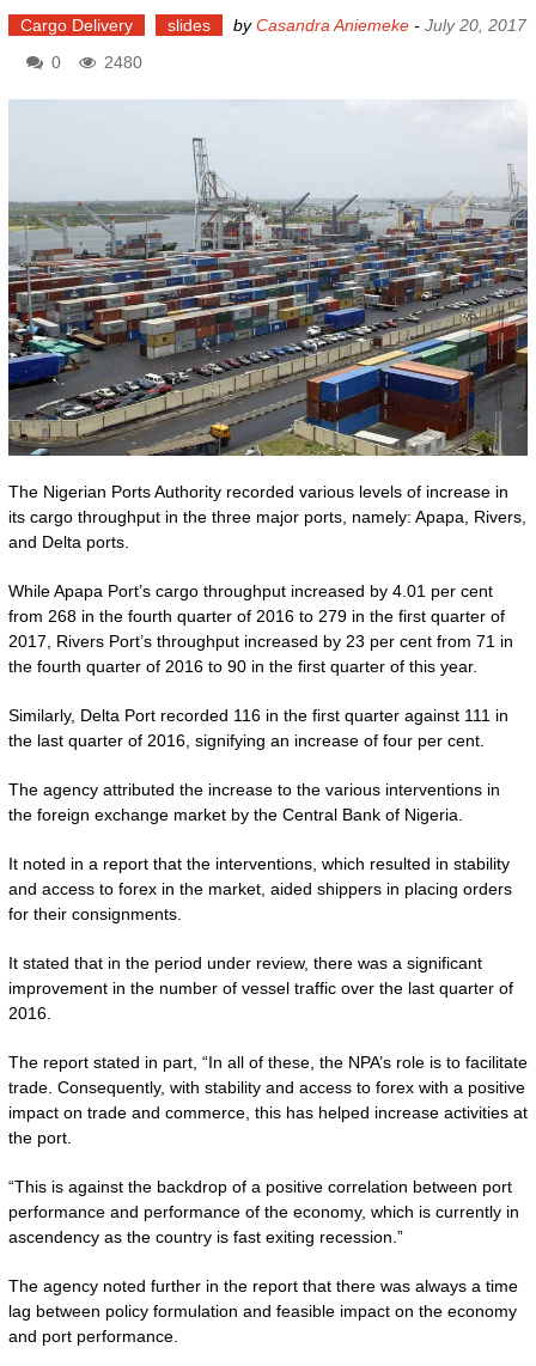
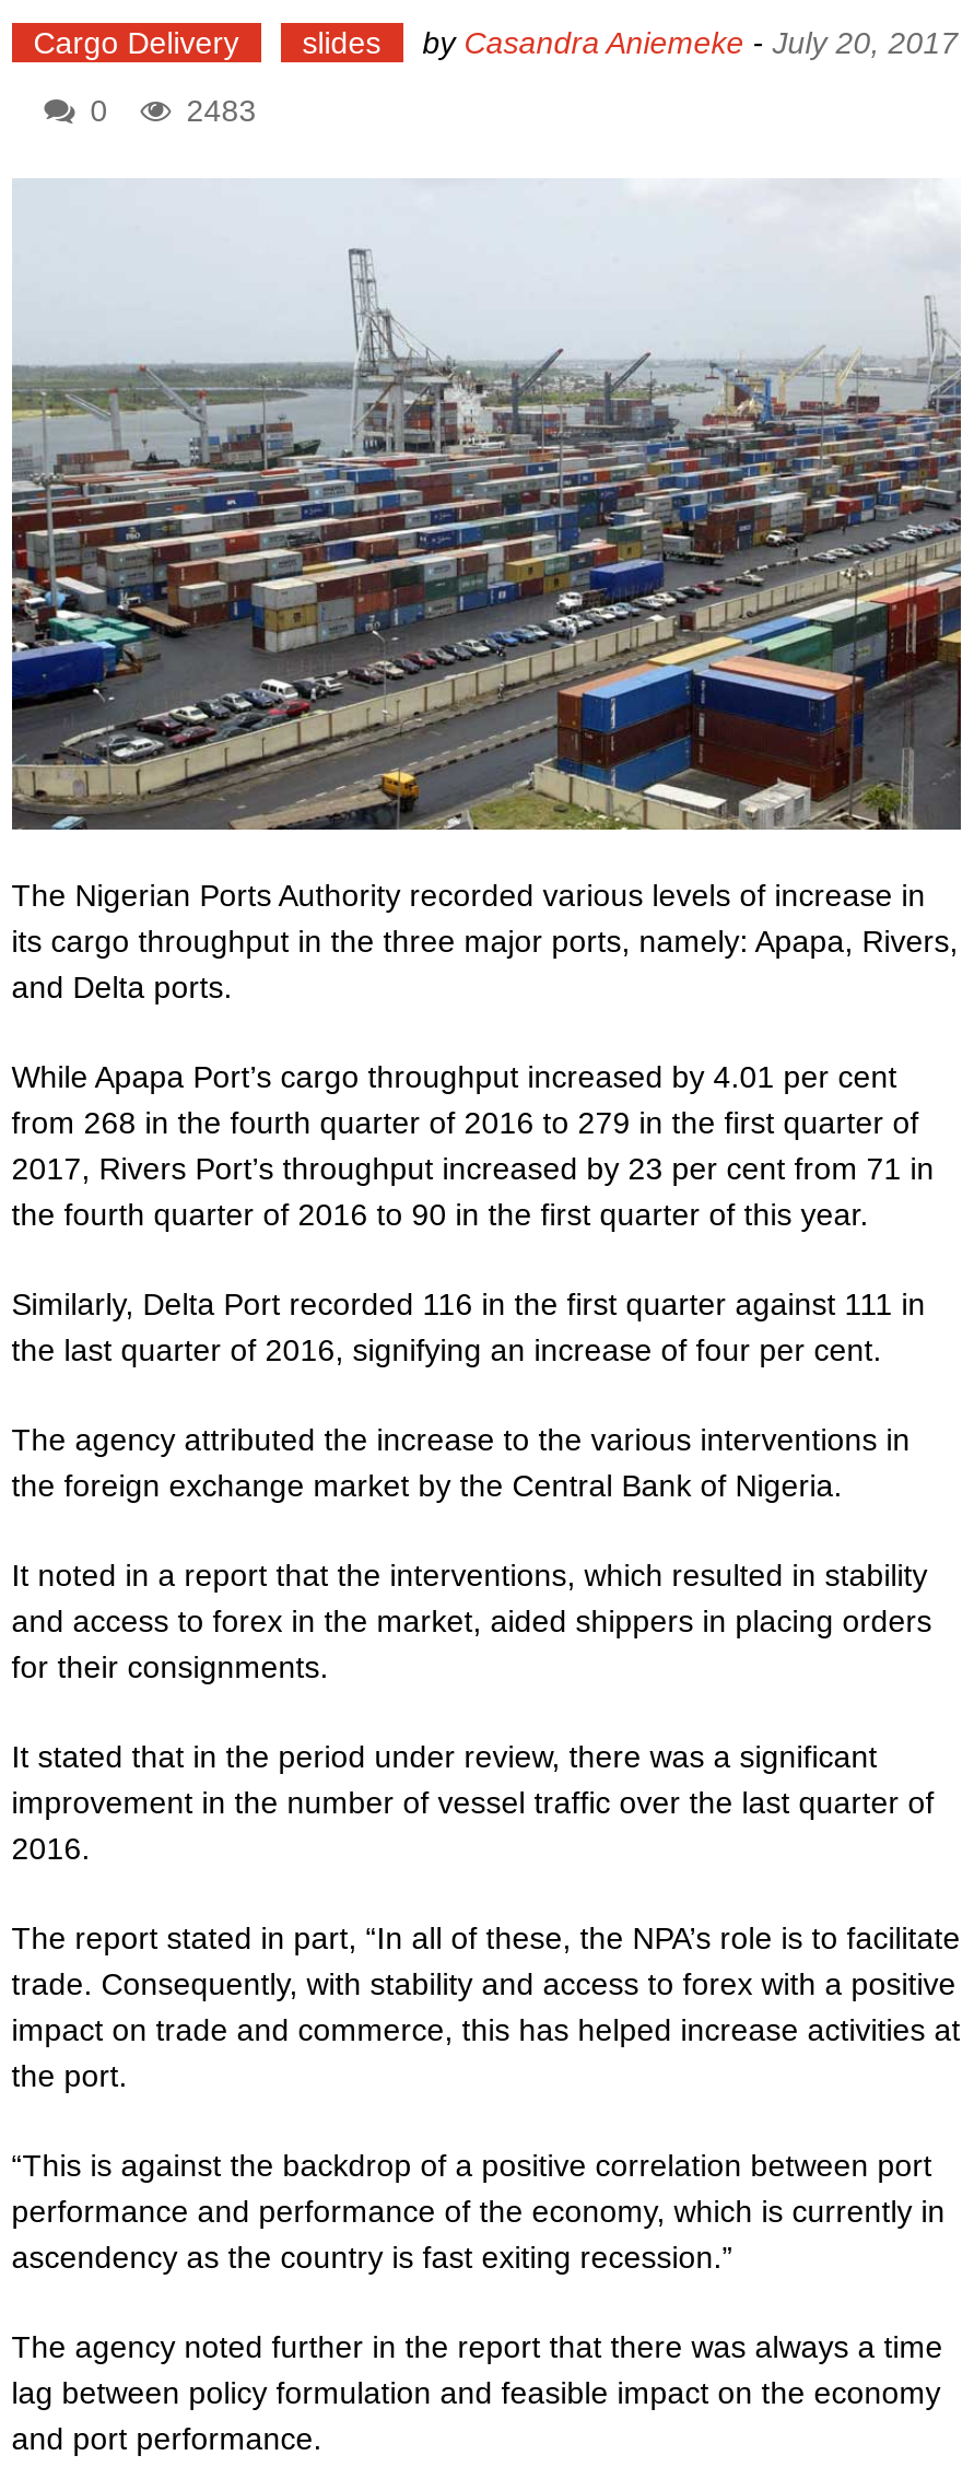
- 2480
+ 2483
